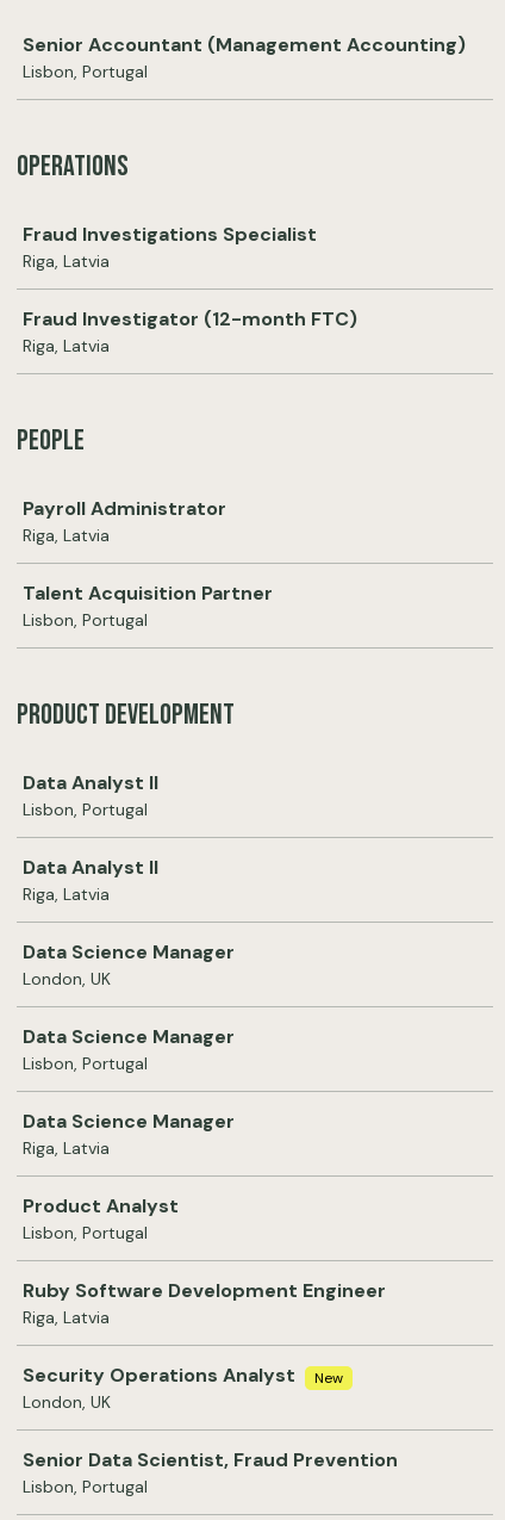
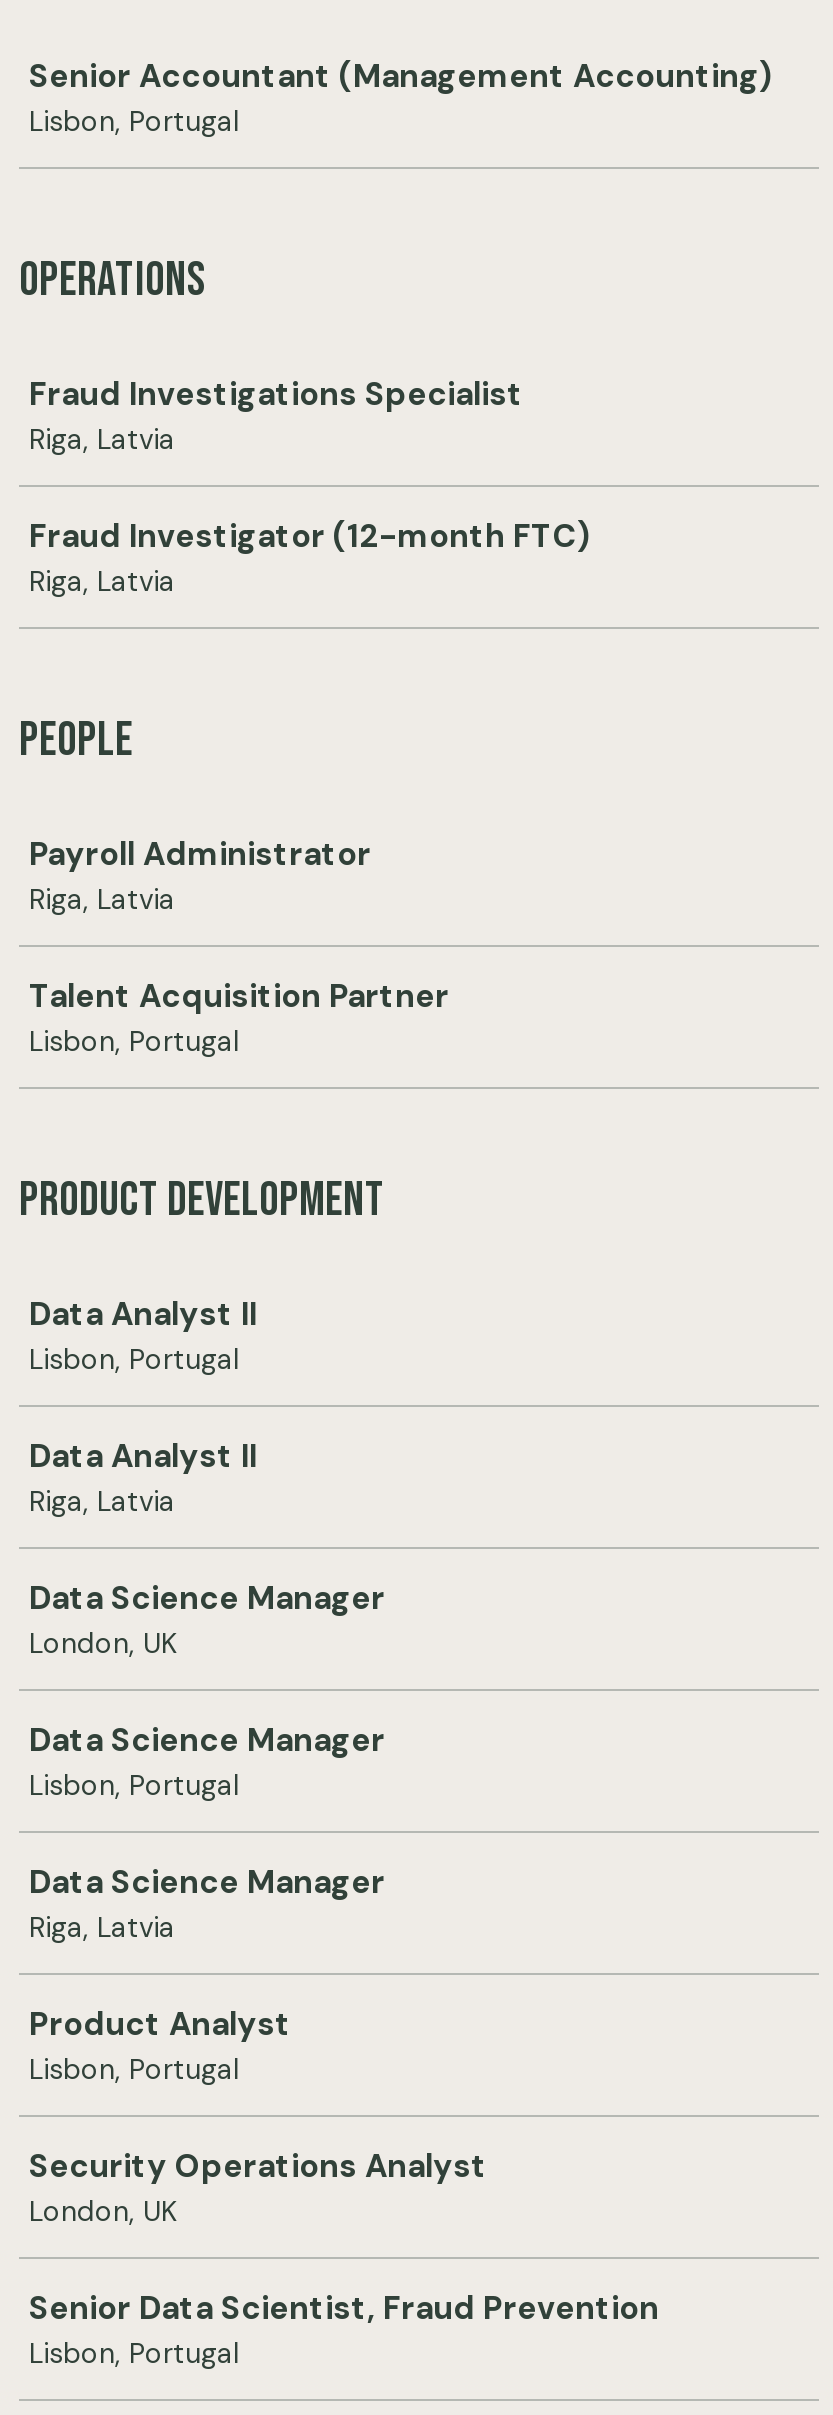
- Ruby Software Development Engineer
- Riga, Latvia

- New
